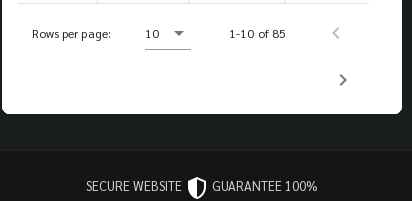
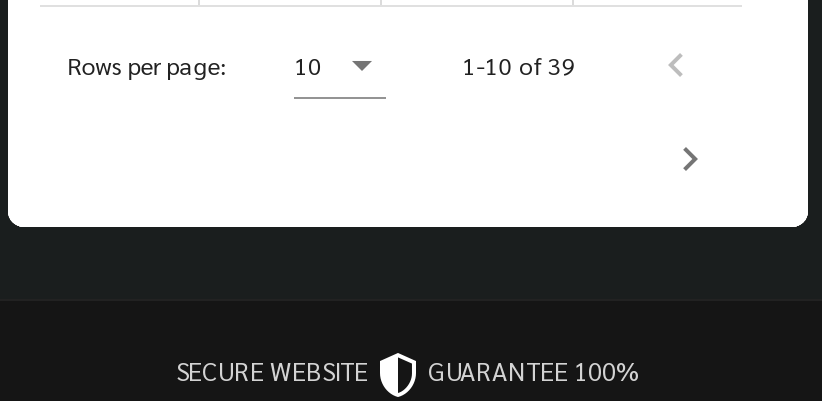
- 1-10 of 85
+ 1-10 of 39
